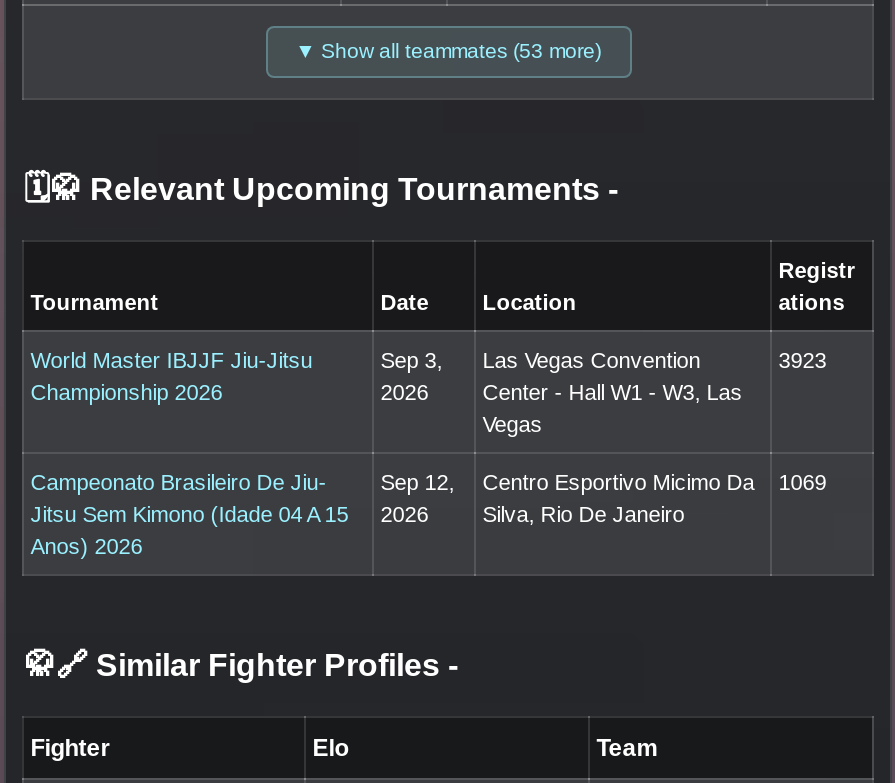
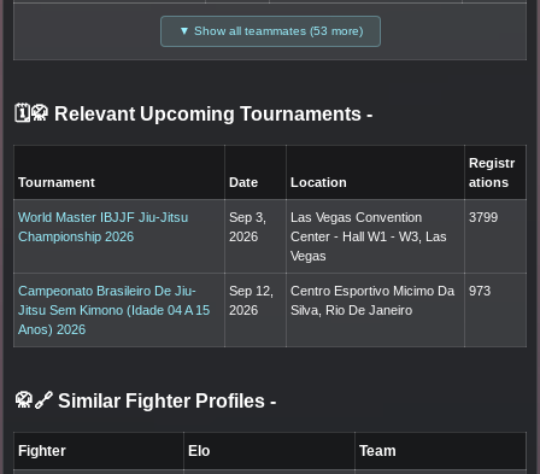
- 3923
+ 3799

- Sep 12, Centro Esportivo Micimo Da 1069
+ Sep 12, Centro Esportivo Micimo Da 973
